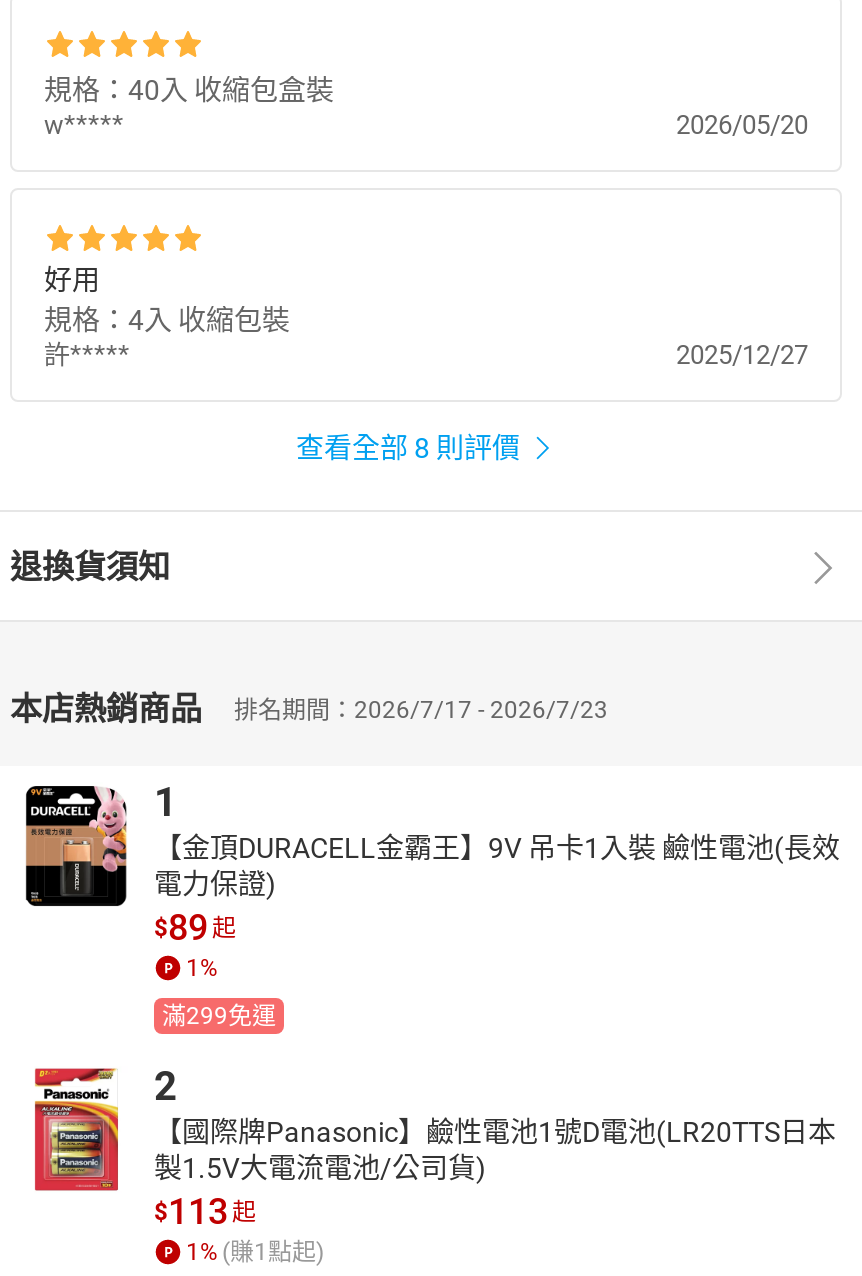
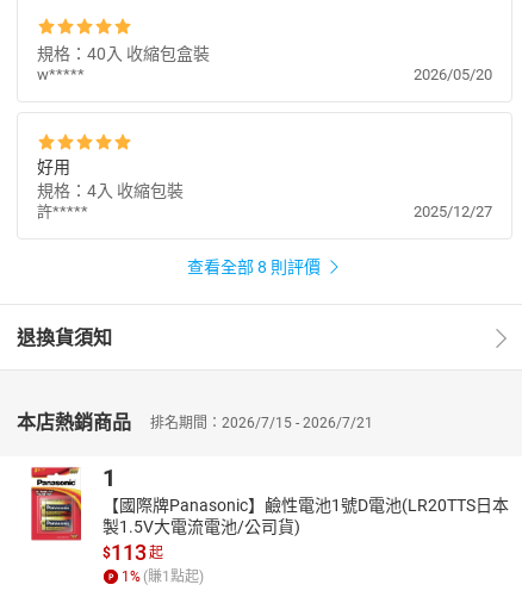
- 本店熱銷商品 排名期間：2026/7/17 - 2026/7/23
+ 本店熱銷商品 排名期間：2026/7/15 - 2026/7/21

- [image]
- 【金頂DURACELL金霸王】9V 吊卡1入裝 鹼性電池(長效
- 電力保證)
- $89 起
- 1%
- 滿299免運
- 2
